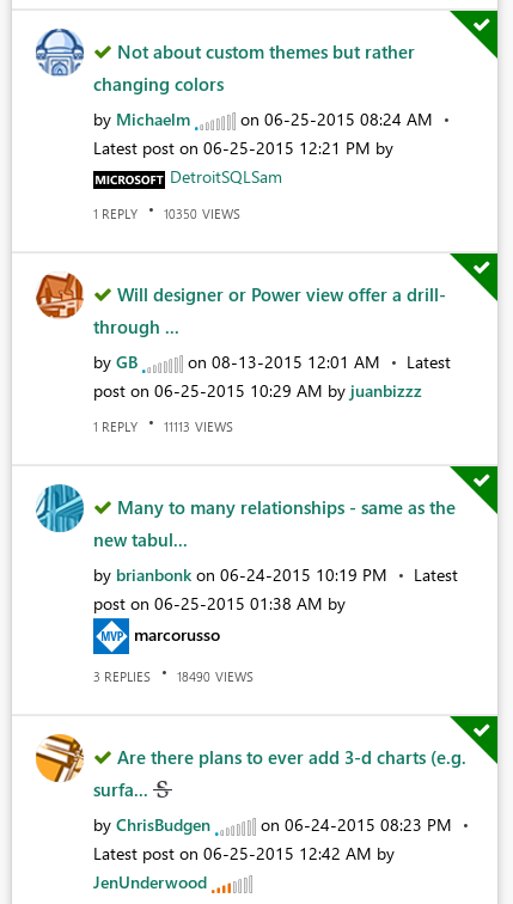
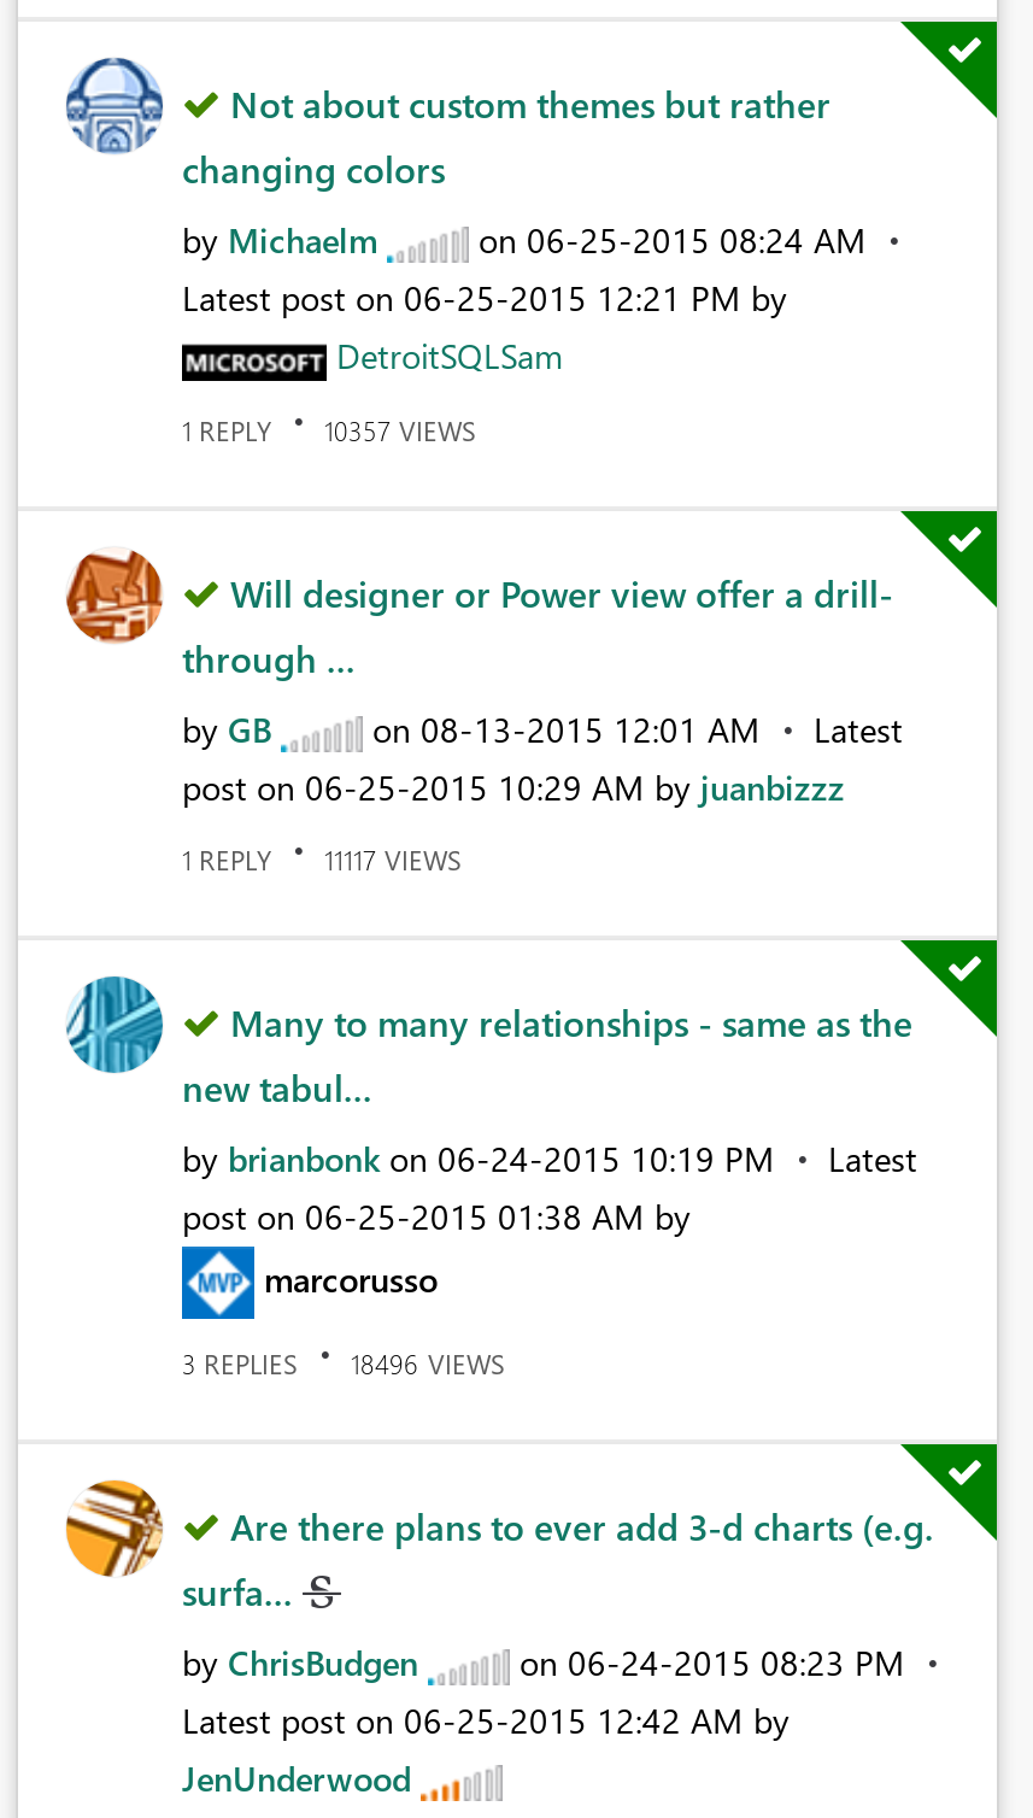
- 1 REPLY 10350 VIEWS
+ 1 REPLY 10357 VIEWS

- 1 REPLY 11113 VIEWS
+ 1 REPLY 11117 VIEWS

- 3 REPLIES 18490 VIEWS
+ 3 REPLIES 18496 VIEWS
